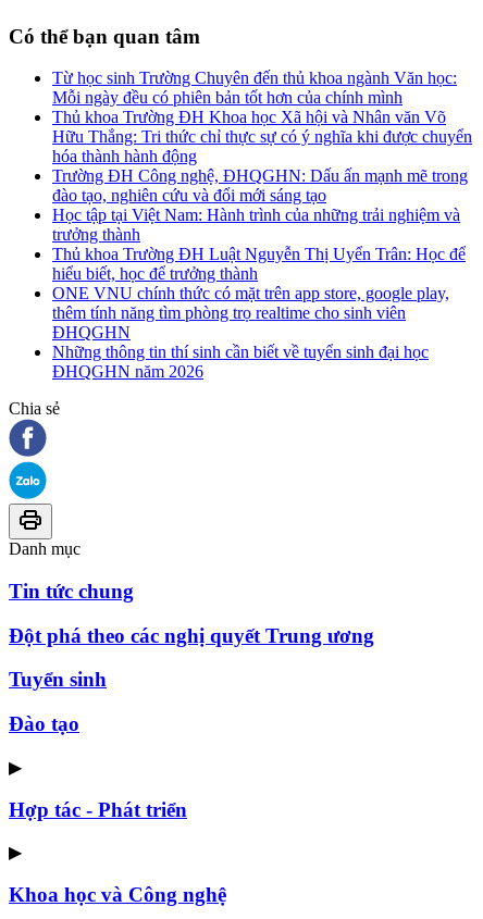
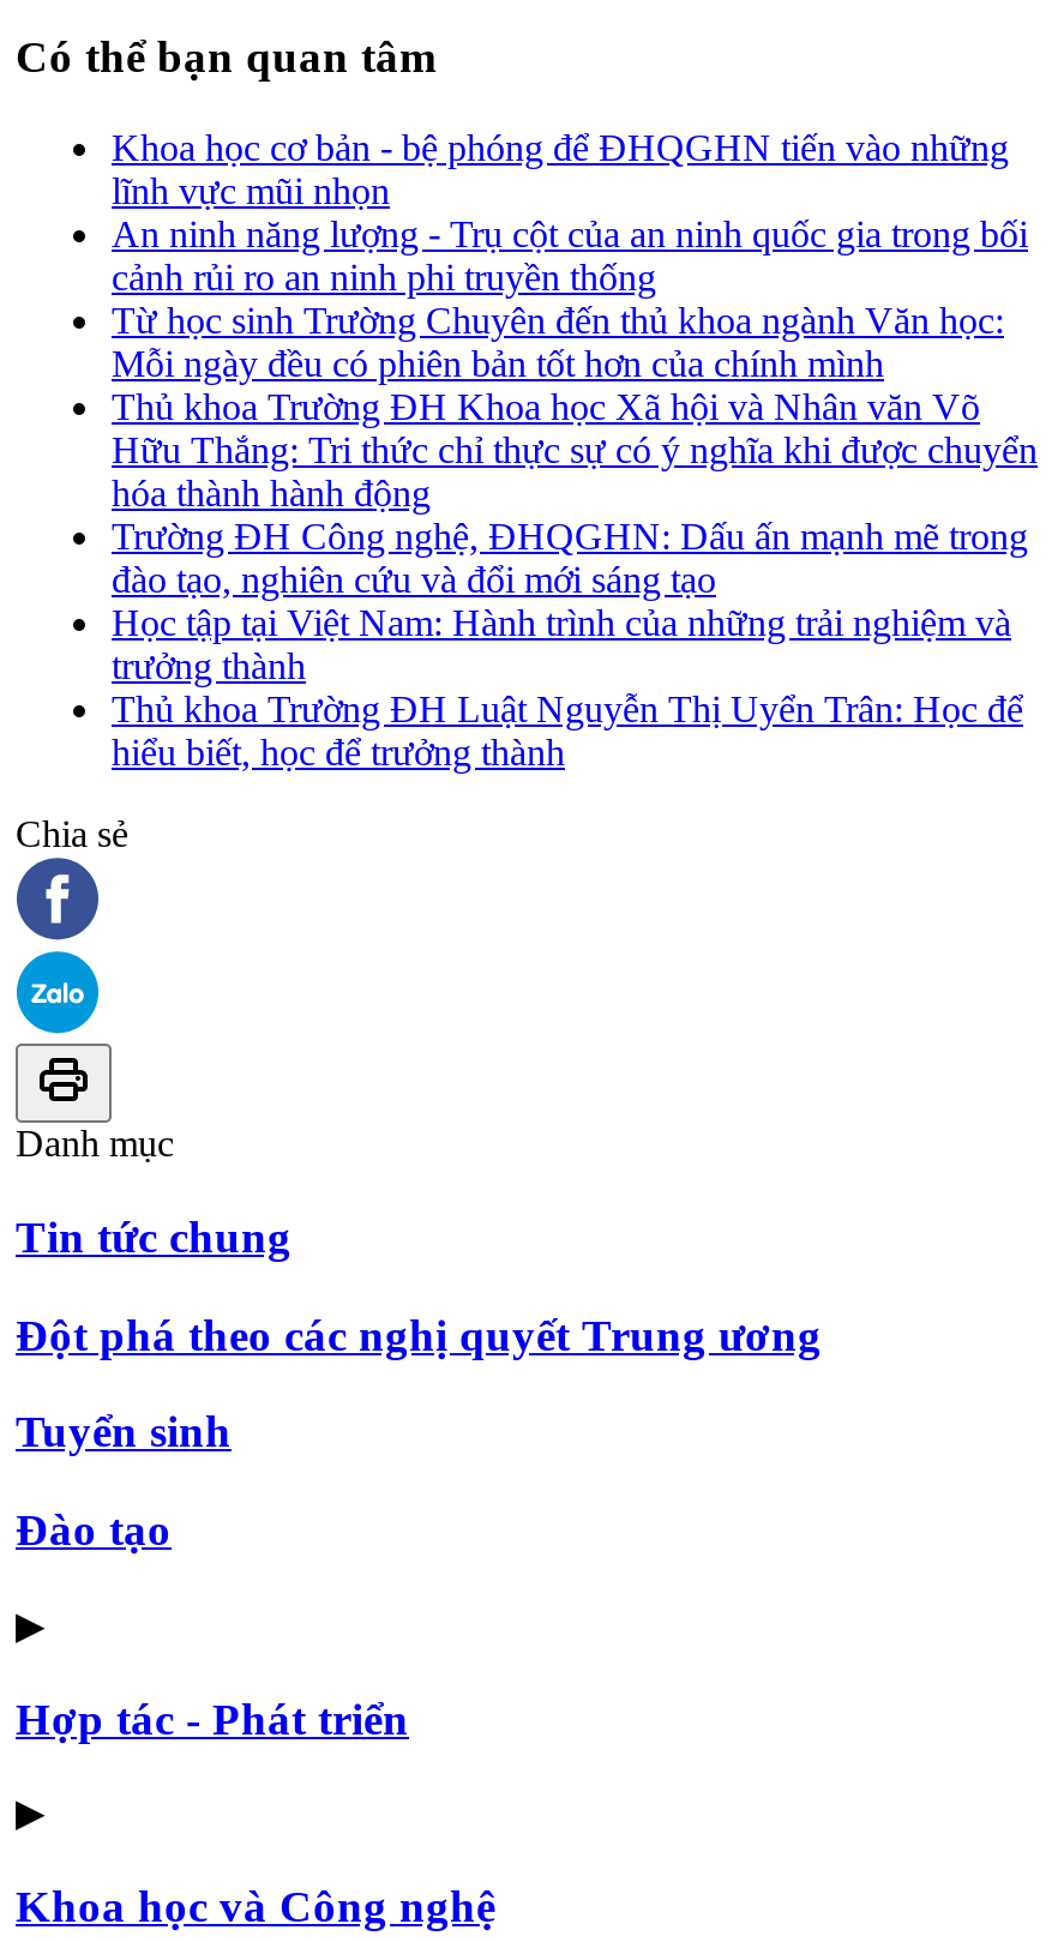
+ Khoa học cơ bản - bệ phóng để ĐHQGHN tiến vào những
+ lĩnh vực mũi nhọn
+ An ninh năng lượng - Trụ cột của an ninh quốc gia trong bối
+ cảnh rủi ro an ninh phi truyền thống

moved down: Từ học sinh Trường Chuyên đến thủ khoa ngành Văn học: | Mỗi ngày đều có phiên bản tốt hơn của chính mình | Thủ khoa Trường ĐH Khoa học Xã hội và Nhân văn Võ | ... | Thủ khoa Trường ĐH Luật Nguyễn Thị Uyển Trân: Học để | hiểu biết, học để trưởng thành

- ONE VNU chính thức có mặt trên app store, google play,
- thêm tính năng tìm phòng trọ realtime cho sinh viên
- ĐHQGHN
- Những thông tin thí sinh cần biết về tuyển sinh đại học
- ĐHQGHN năm 2026
